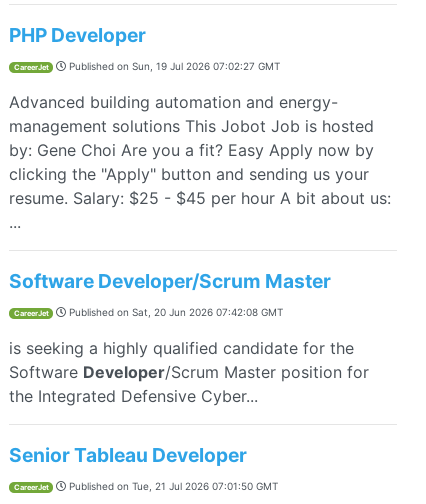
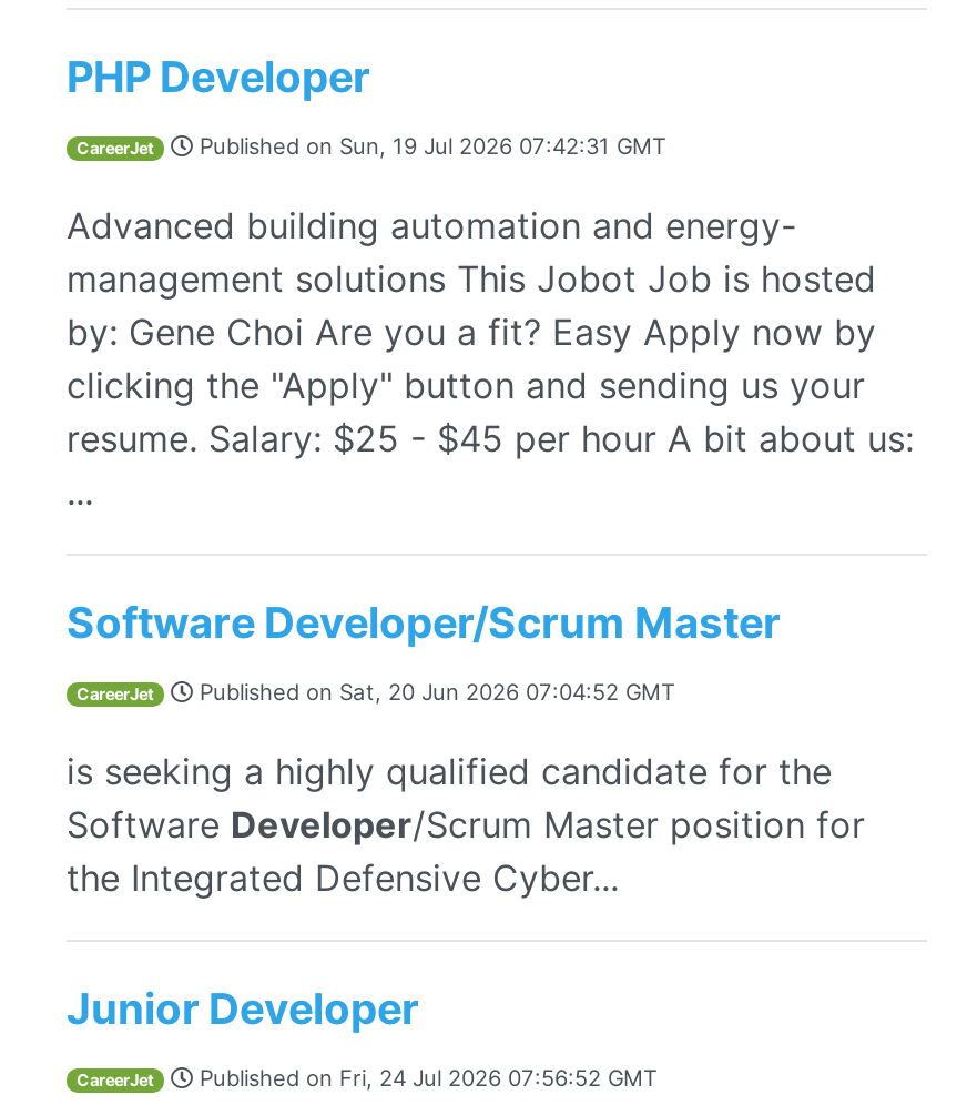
- Published on Sun, 19 Jul 2026 07:02:27 GMT
+ Published on Sun, 19 Jul 2026 07:42:31 GMT

- Published on Sat, 20 Jun 2026 07:42:08 GMT
+ Published on Sat, 20 Jun 2026 07:04:52 GMT

- Senior Tableau Developer
+ Junior Developer

- Published on Tue, 21 Jul 2026 07:01:50 GMT
+ Published on Fri, 24 Jul 2026 07:56:52 GMT
